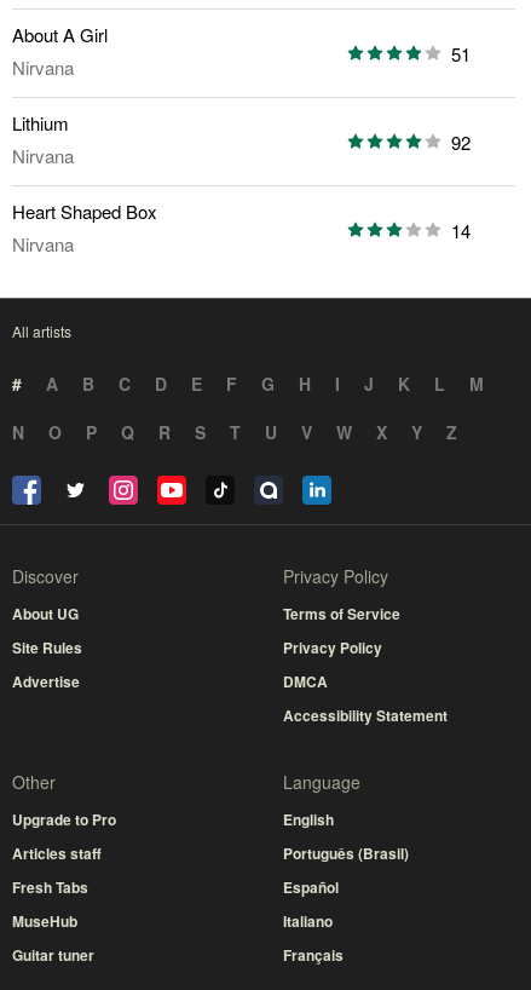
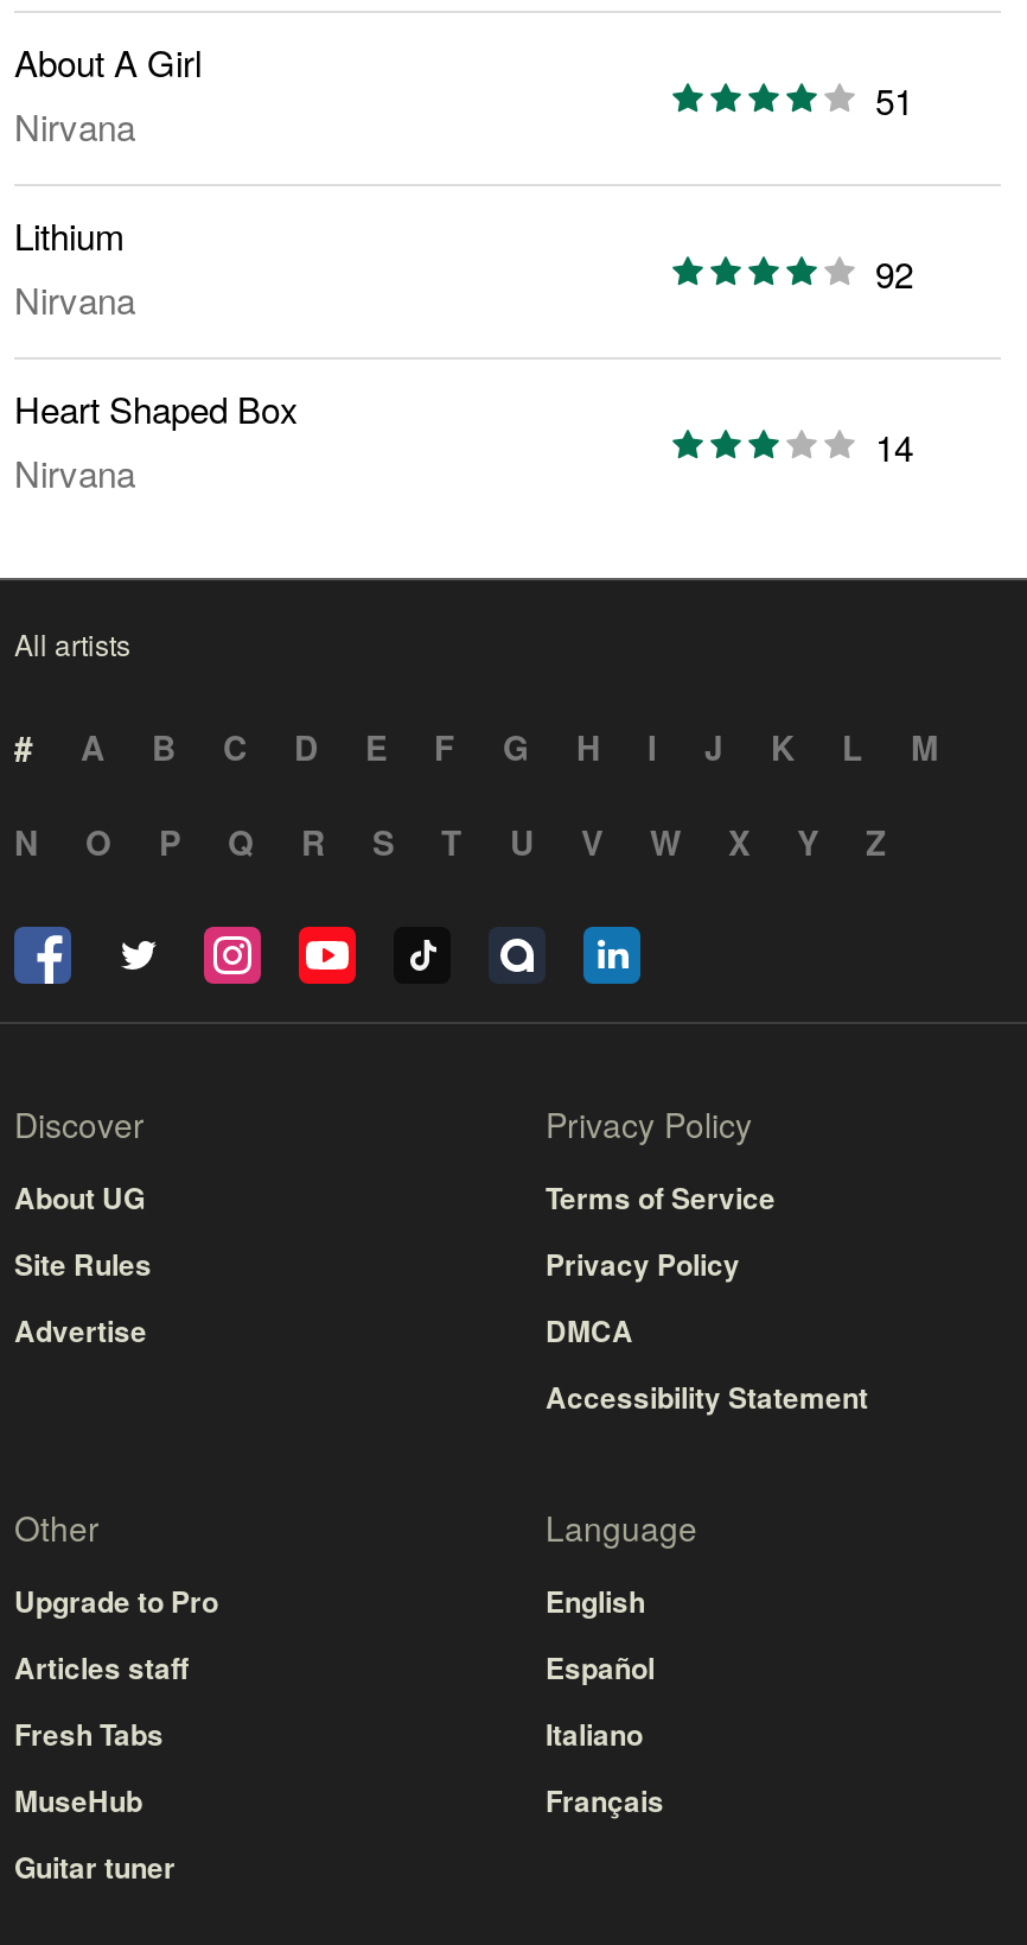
- Português (Brasil)

moved up: Español | Italiano | Français
